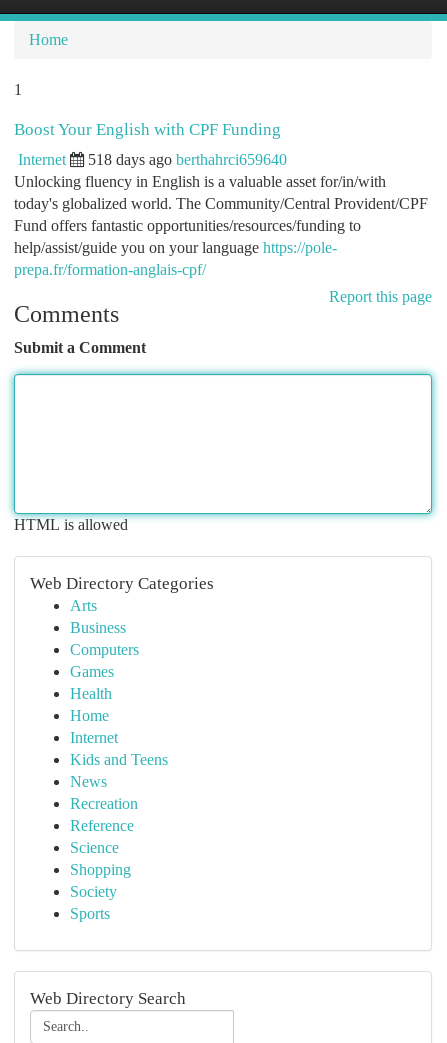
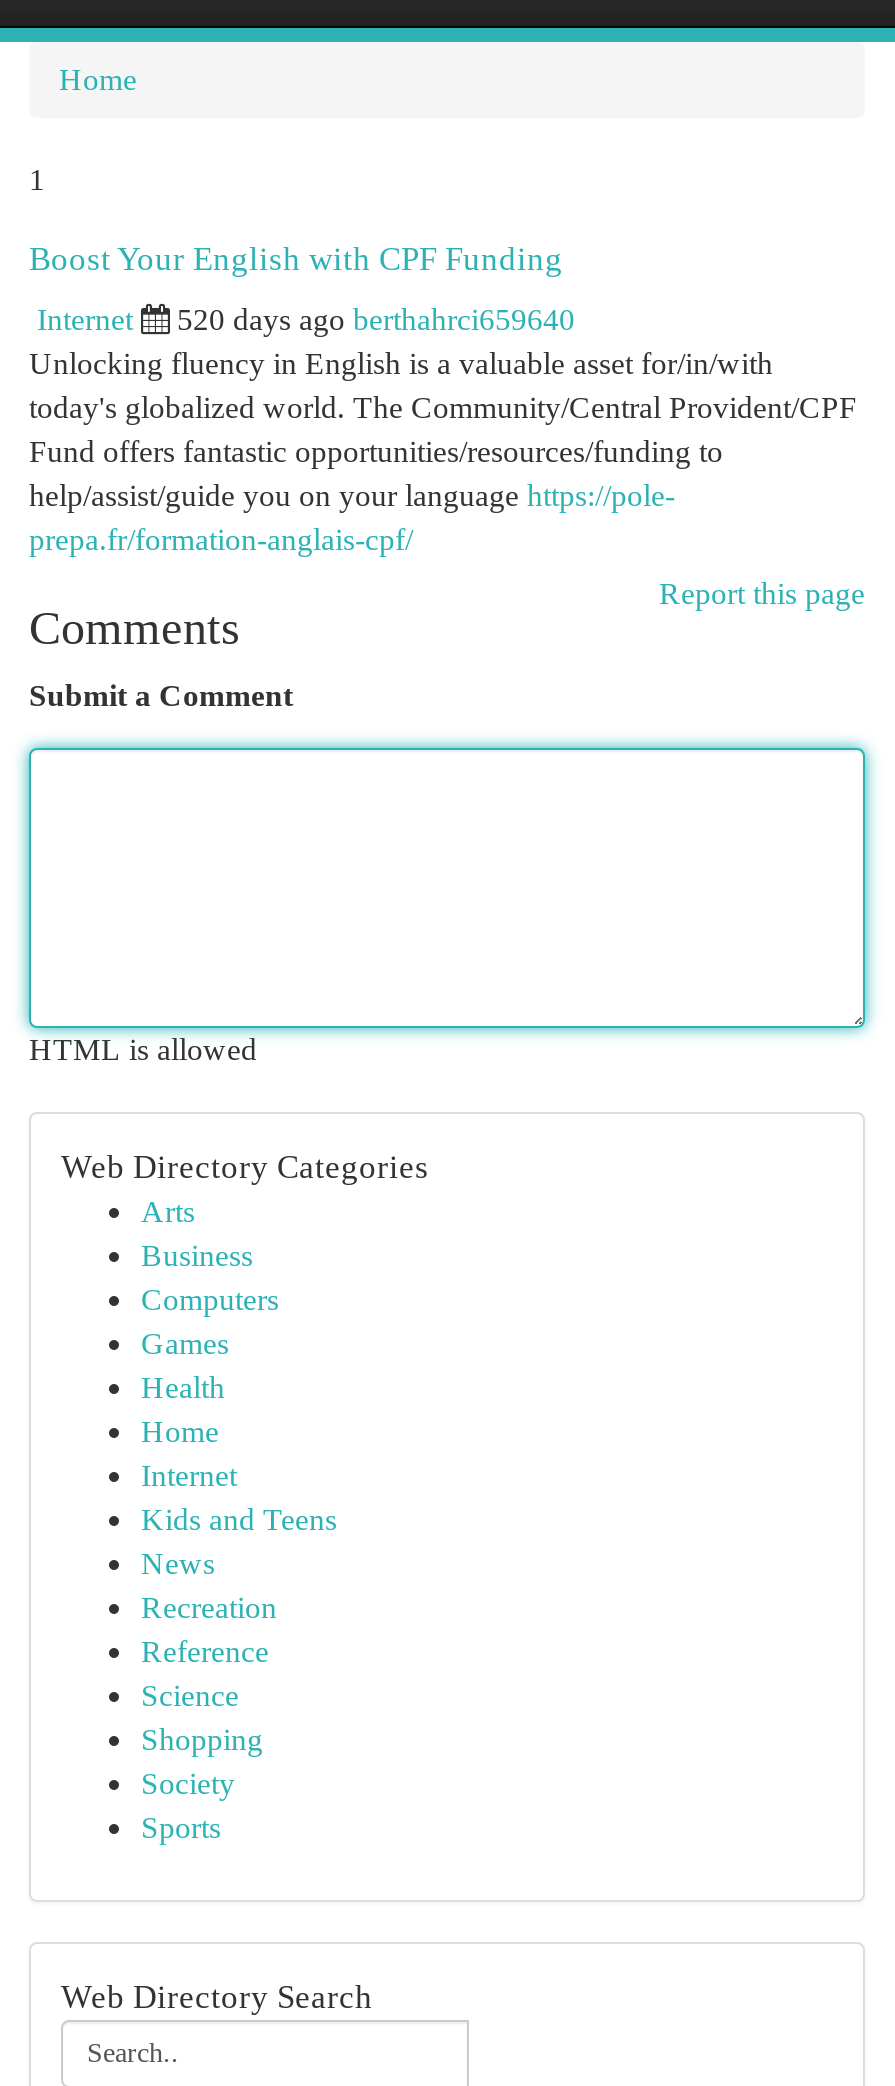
- 518 days ago berthahrci659640
+ 520 days ago berthahrci659640
